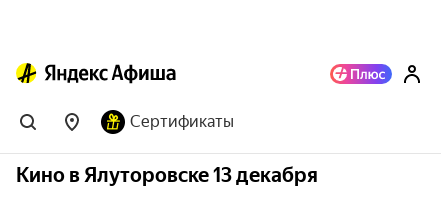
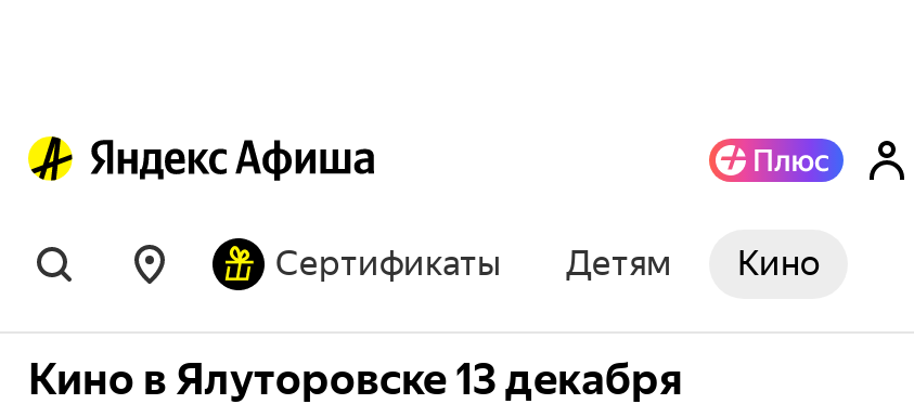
+ Детям
+ Кино
